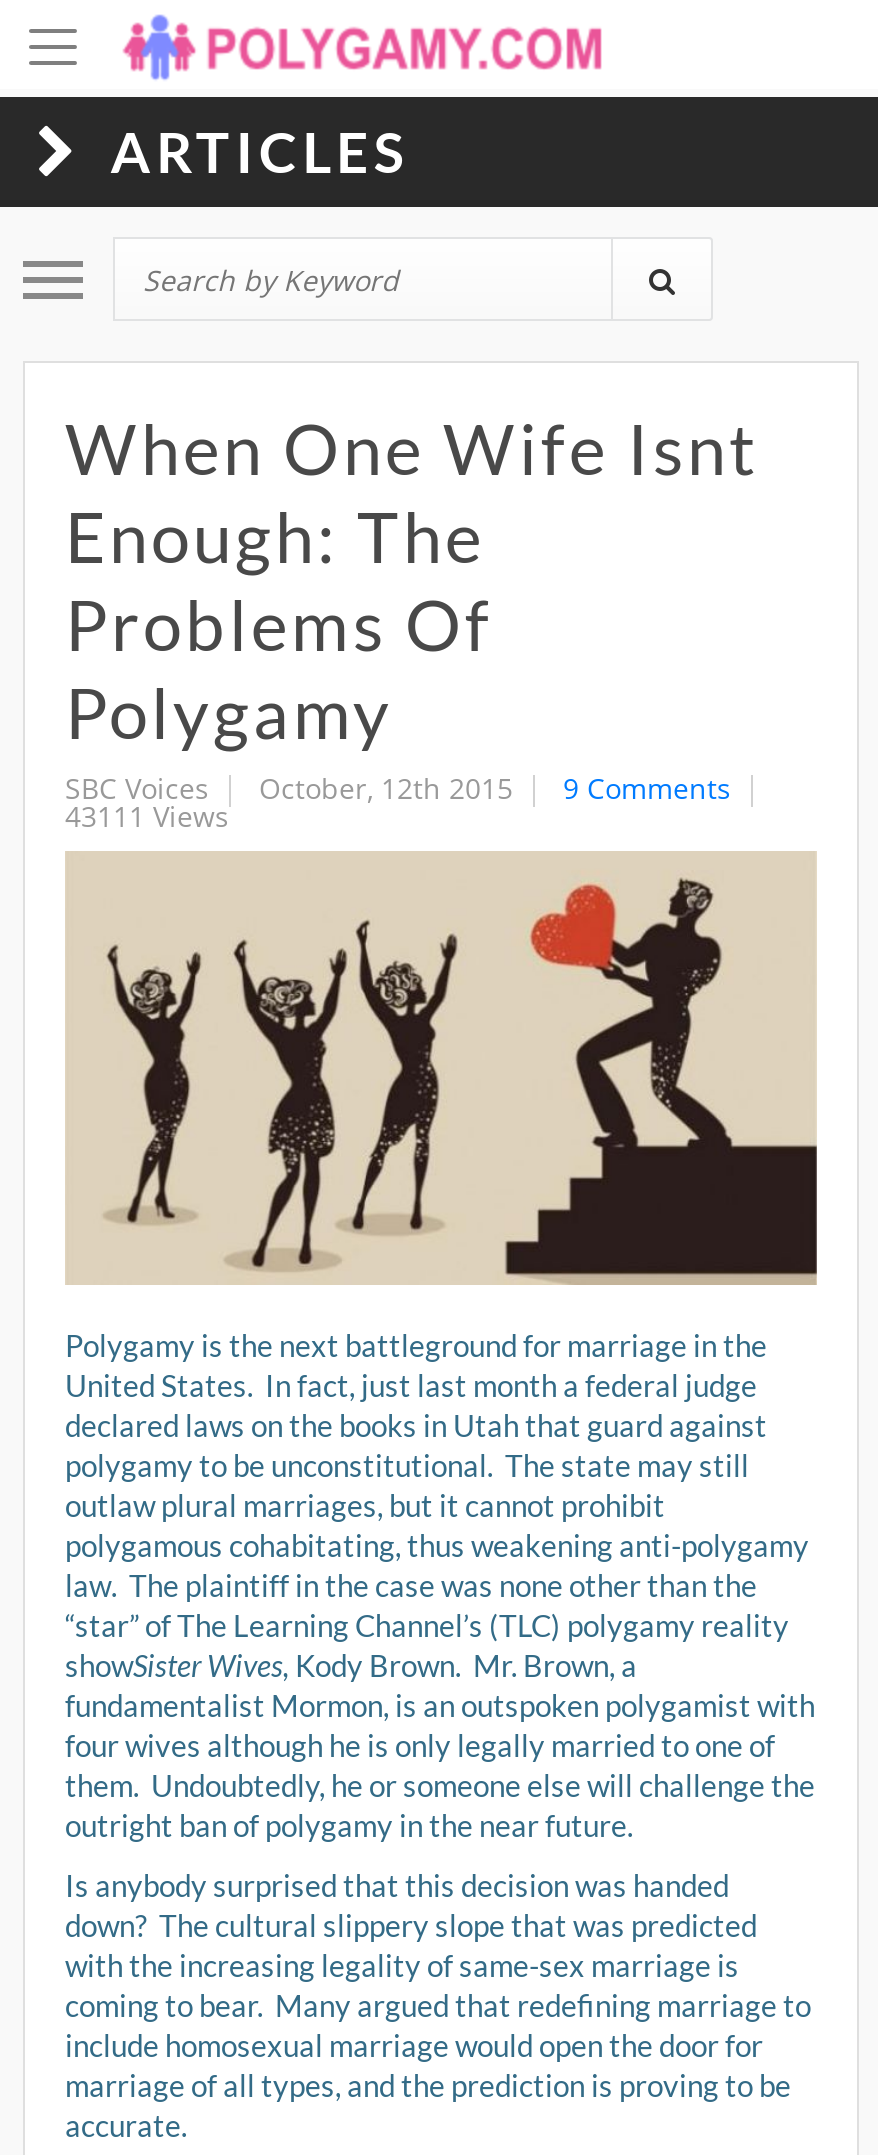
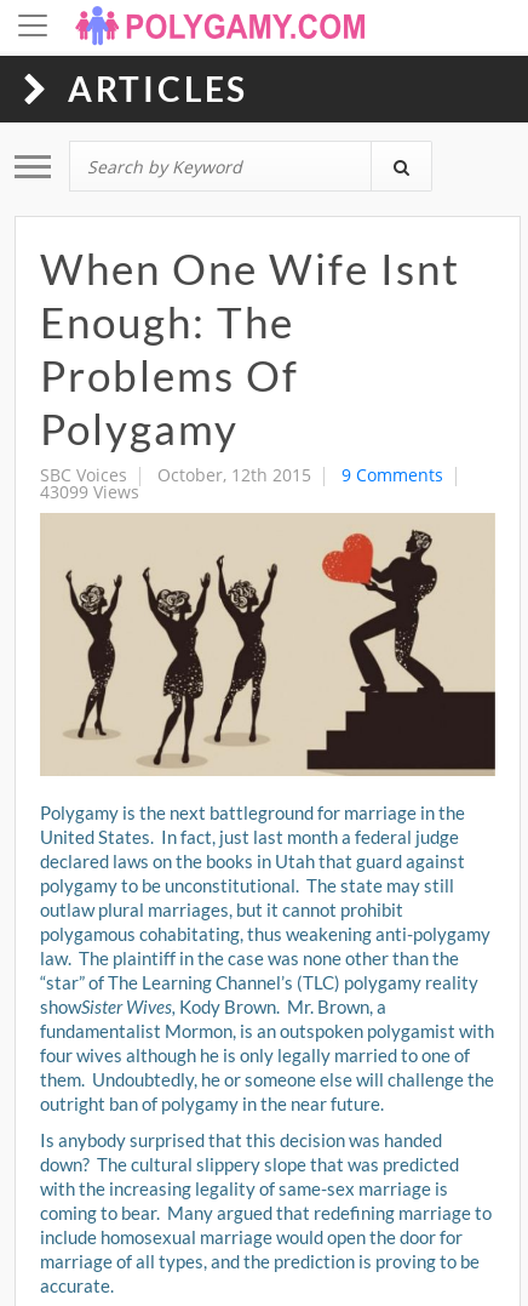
- 43111 Views
+ 43099 Views
